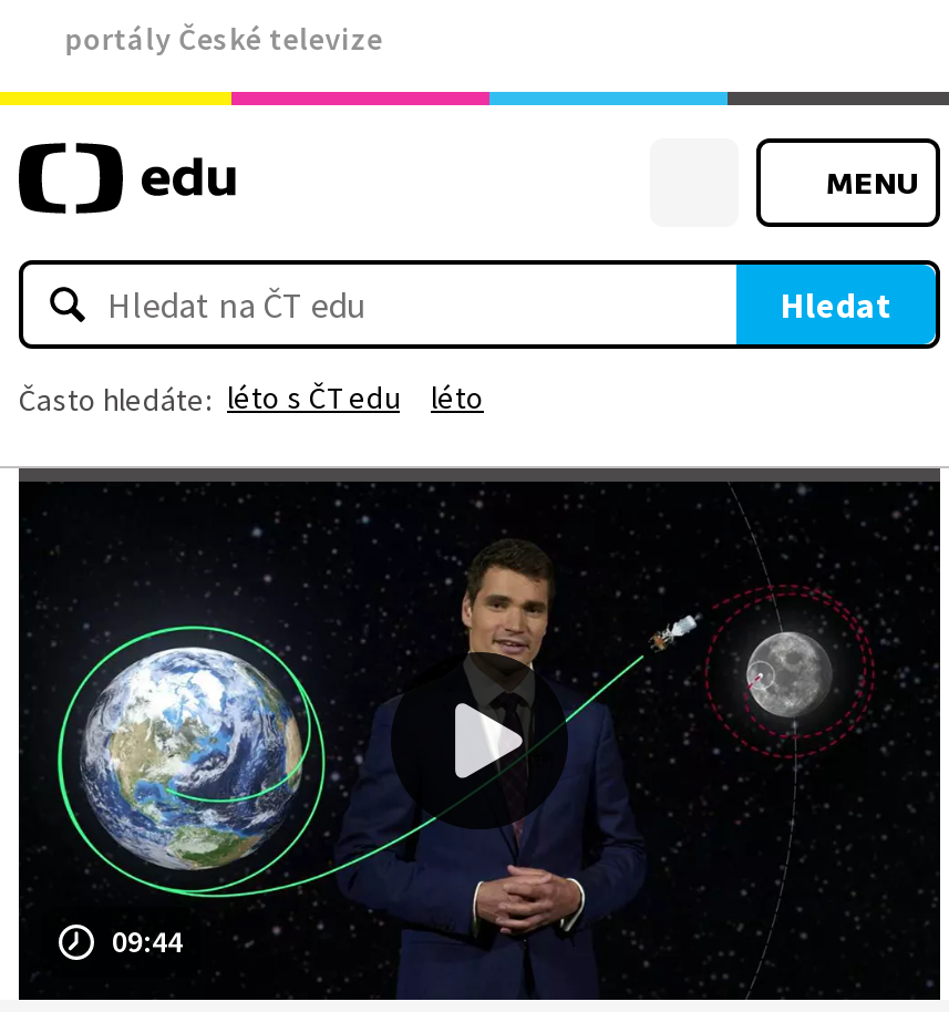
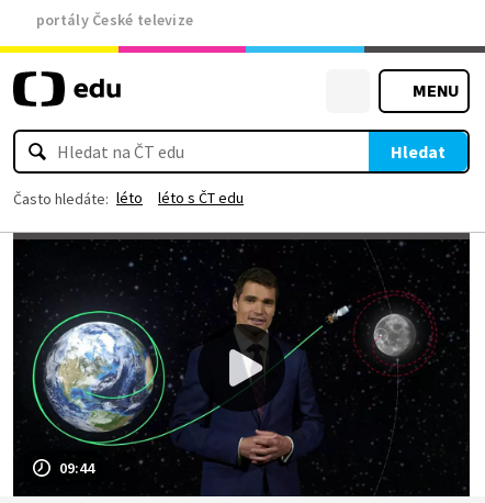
- Často hledáte: léto s ČT edu
- léto
+ Často hledáte: léto
+ léto s ČT edu
